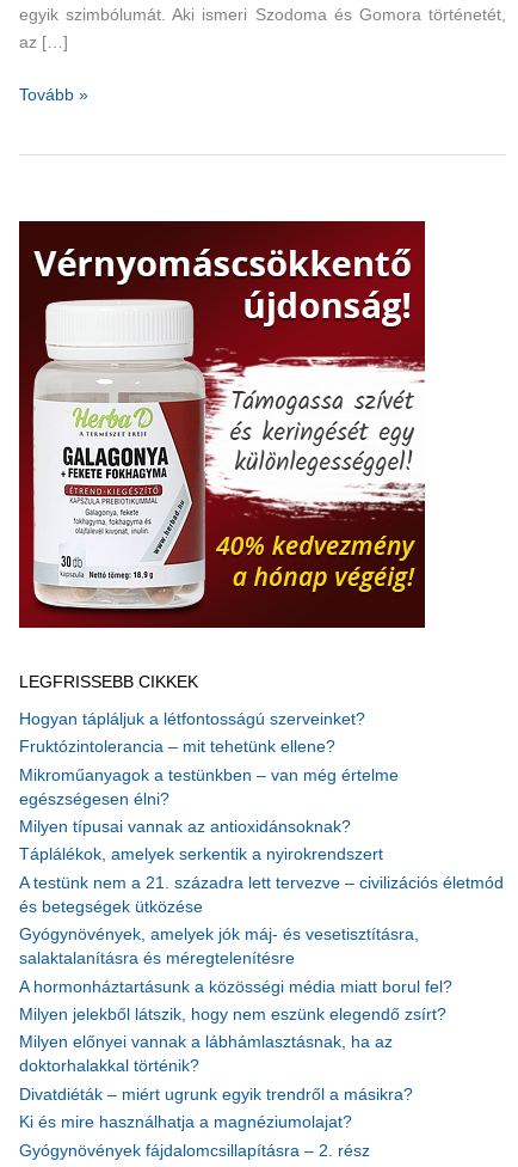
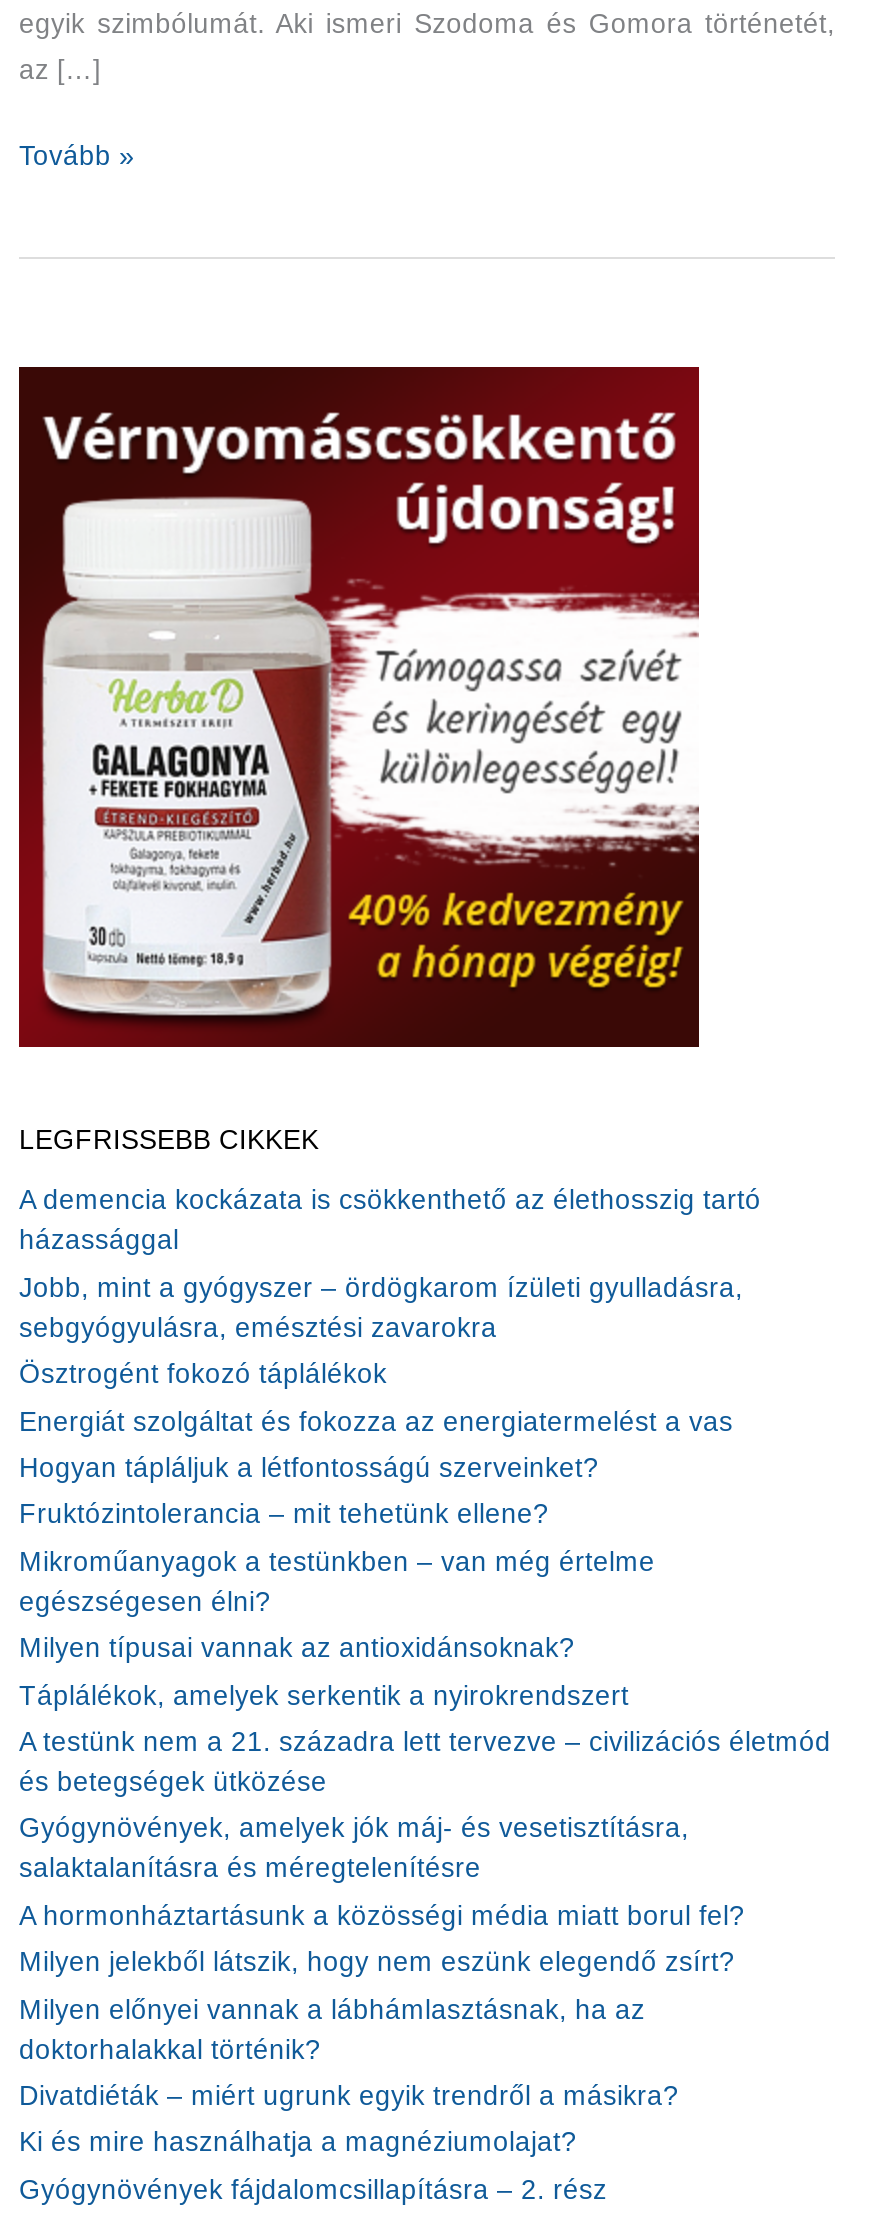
+ A demencia kockázata is csökkenthető az élethosszig tartó
+ házassággal
+ Jobb, mint a gyógyszer – ördögkarom ízületi gyulladásra,
+ sebgyógyulásra, emésztési zavarokra
+ Ösztrogént fokozó táplálékok
+ Energiát szolgáltat és fokozza az energiatermelést a vas
